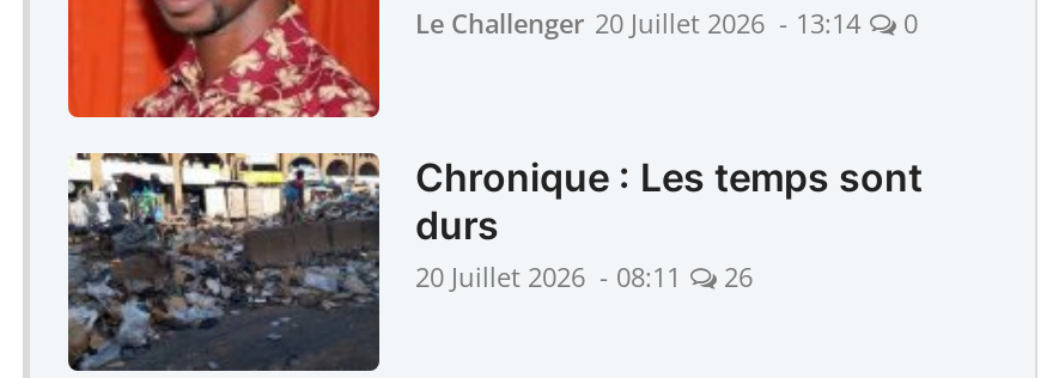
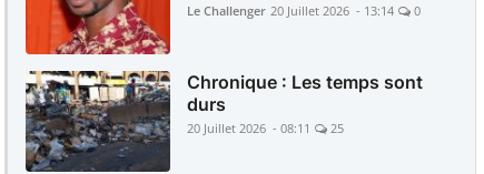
- 20 Juillet 2026 - 08:11 26
+ 20 Juillet 2026 - 08:11 25
